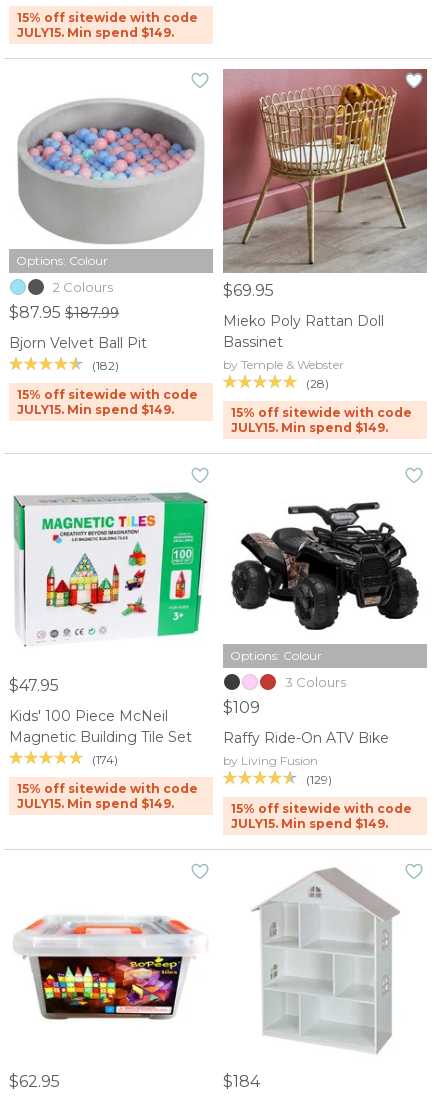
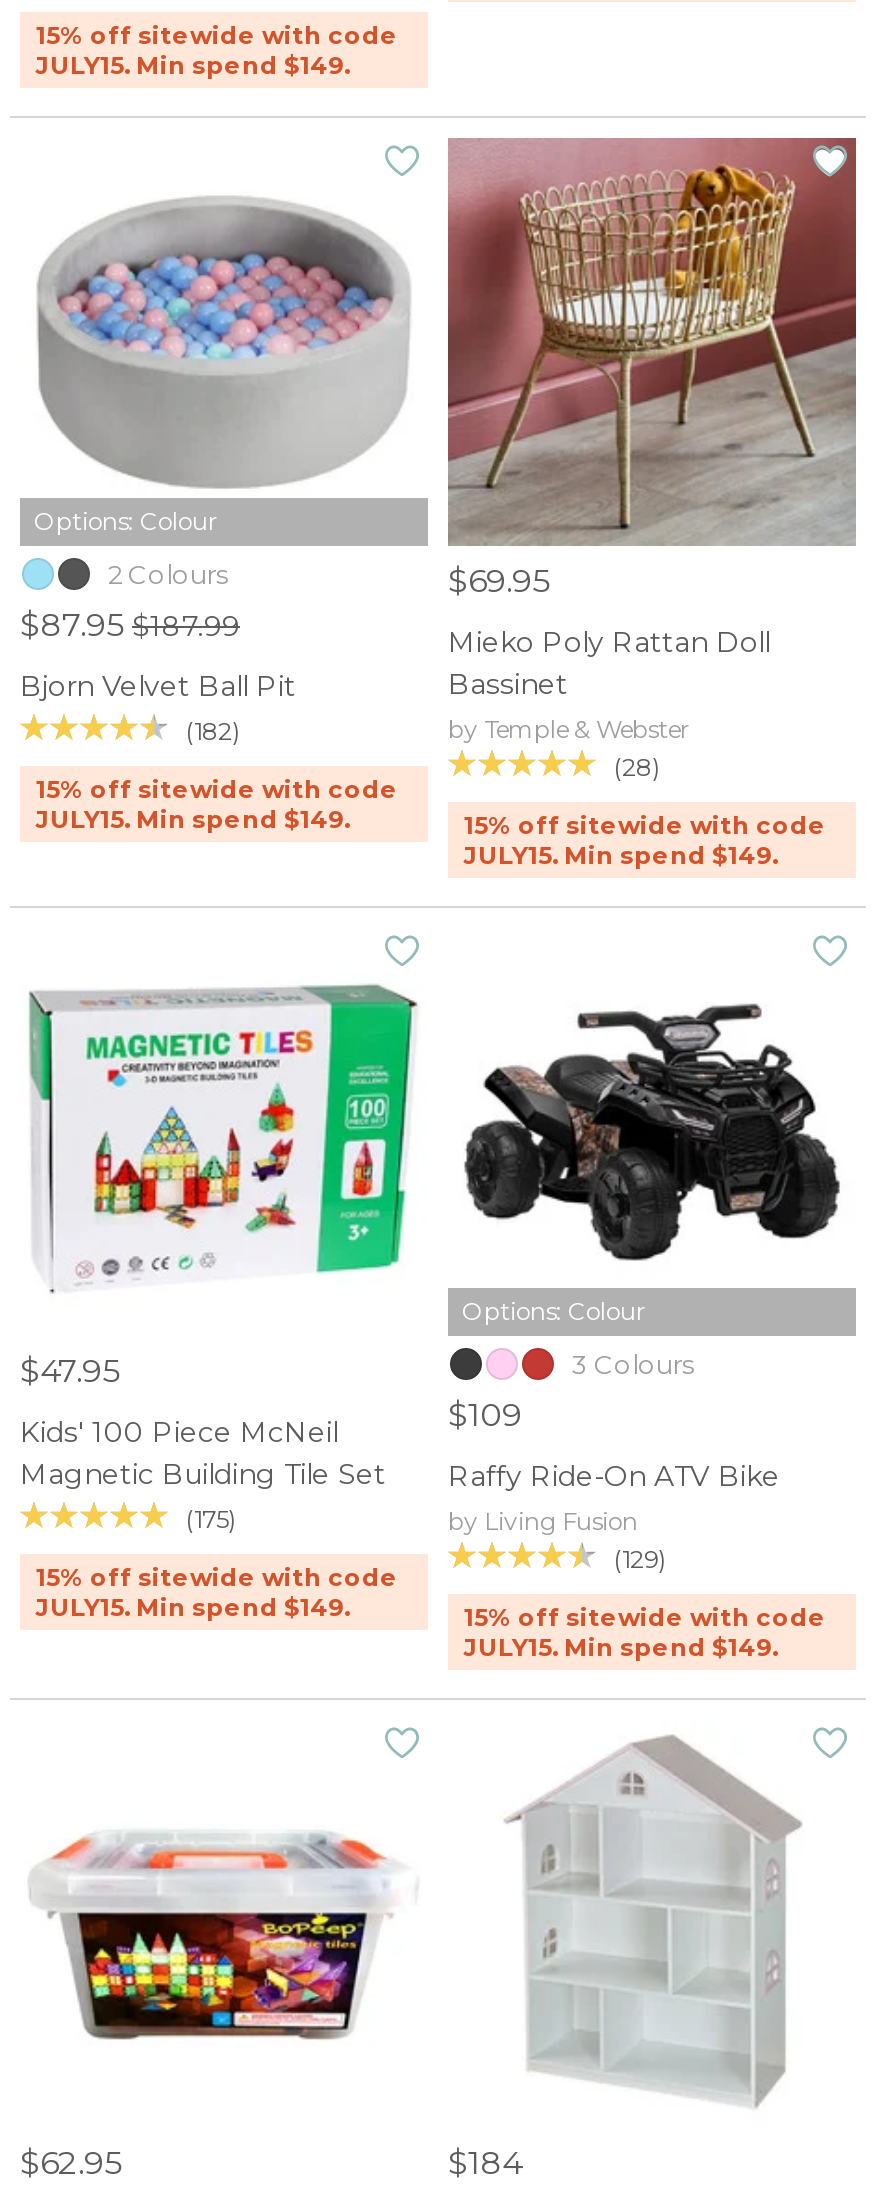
- (174)
+ (175)
